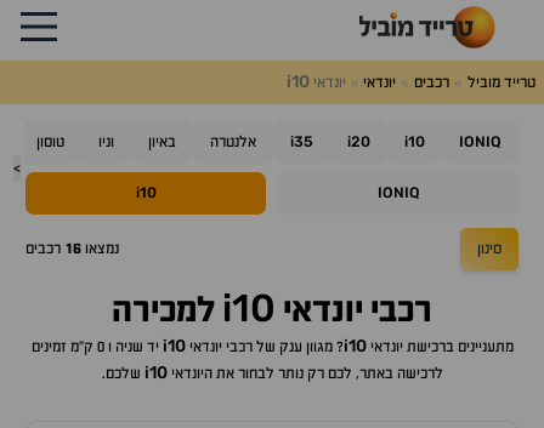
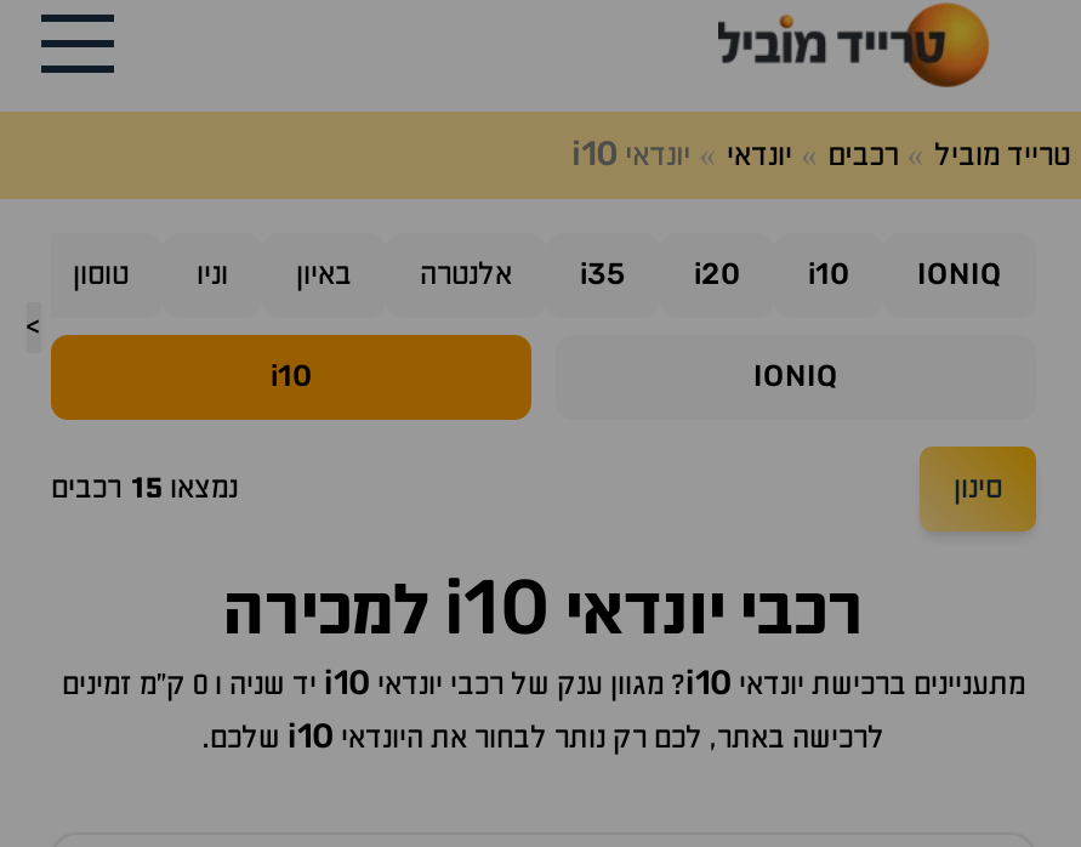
- נמצאו 16 רכבים
+ נמצאו 15 רכבים
